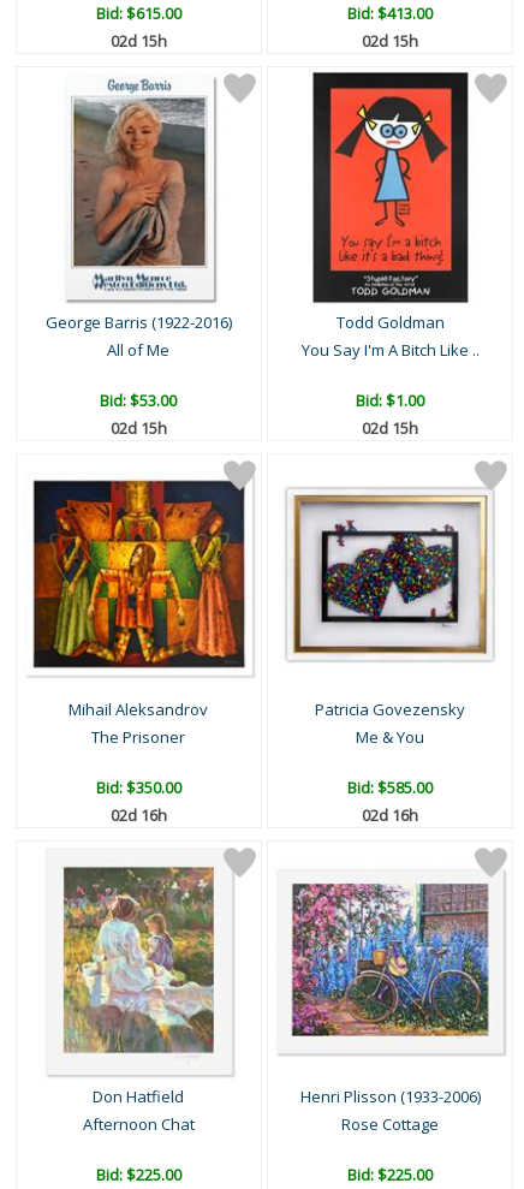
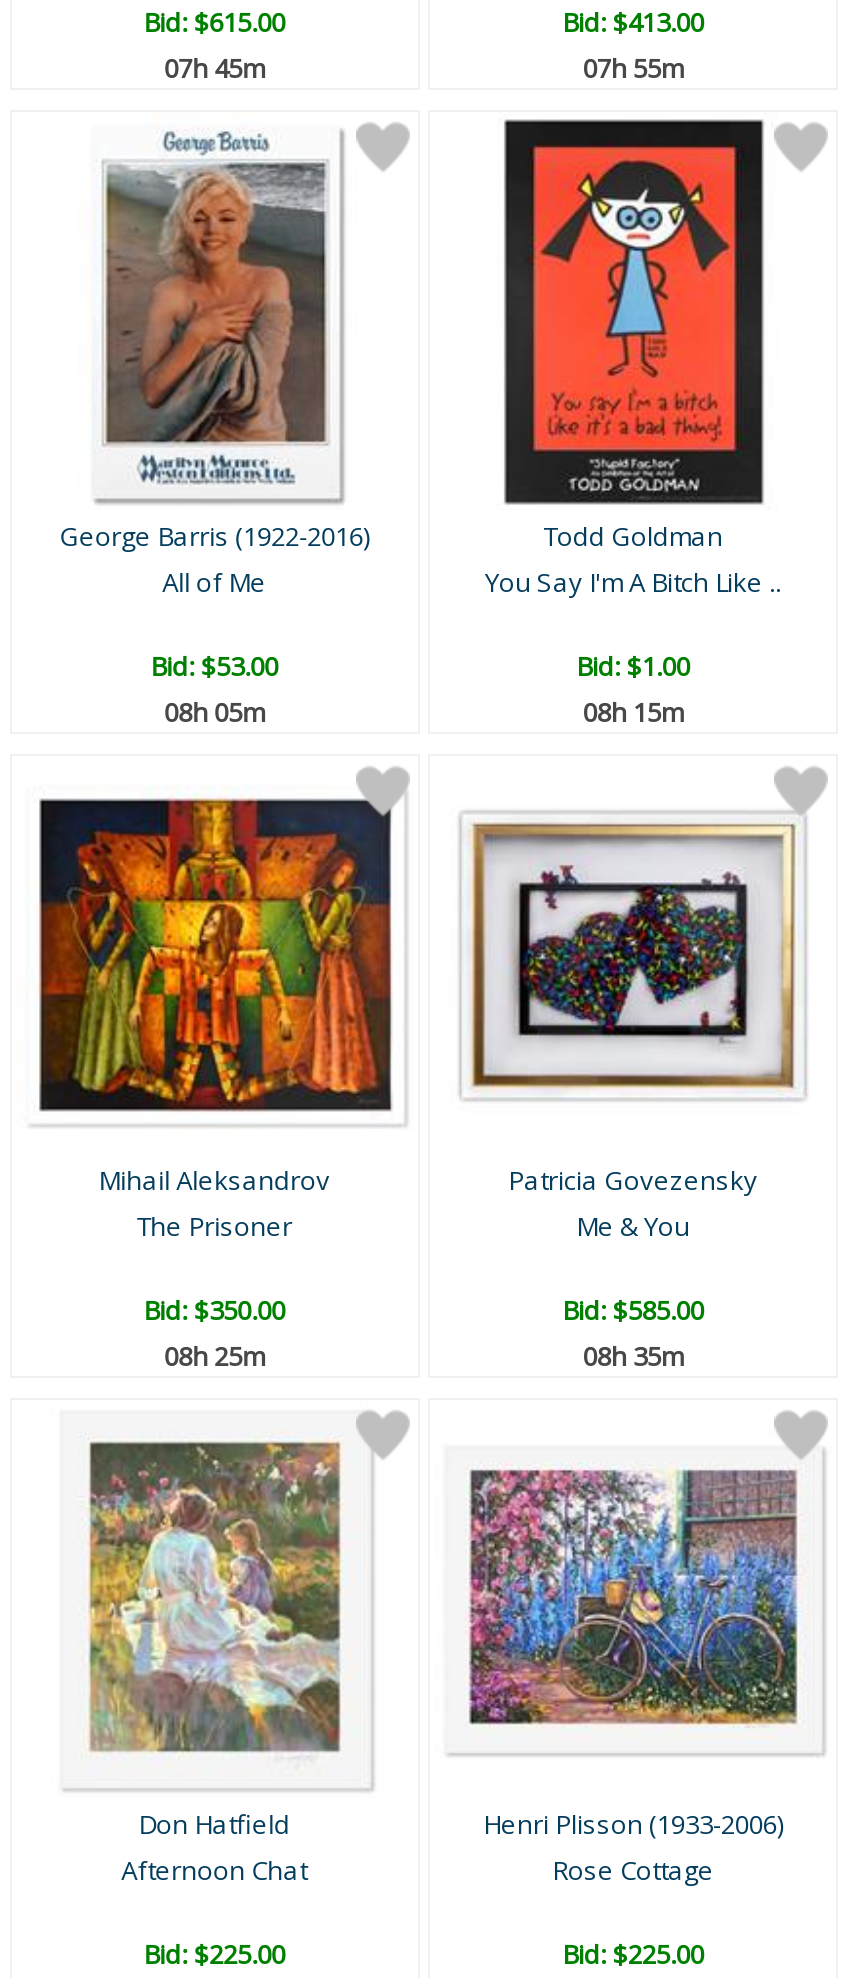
- 02d 15h
+ 07h 45m

- 02d 15h
+ 07h 55m

- 02d 15h
+ 08h 05m

- 02d 15h
+ 08h 15m

- 02d 16h
+ 08h 25m

- 02d 16h
+ 08h 35m
